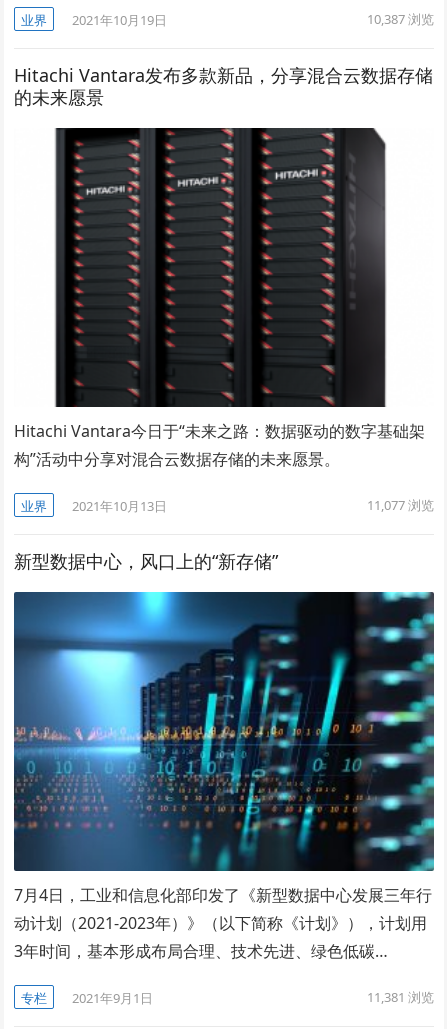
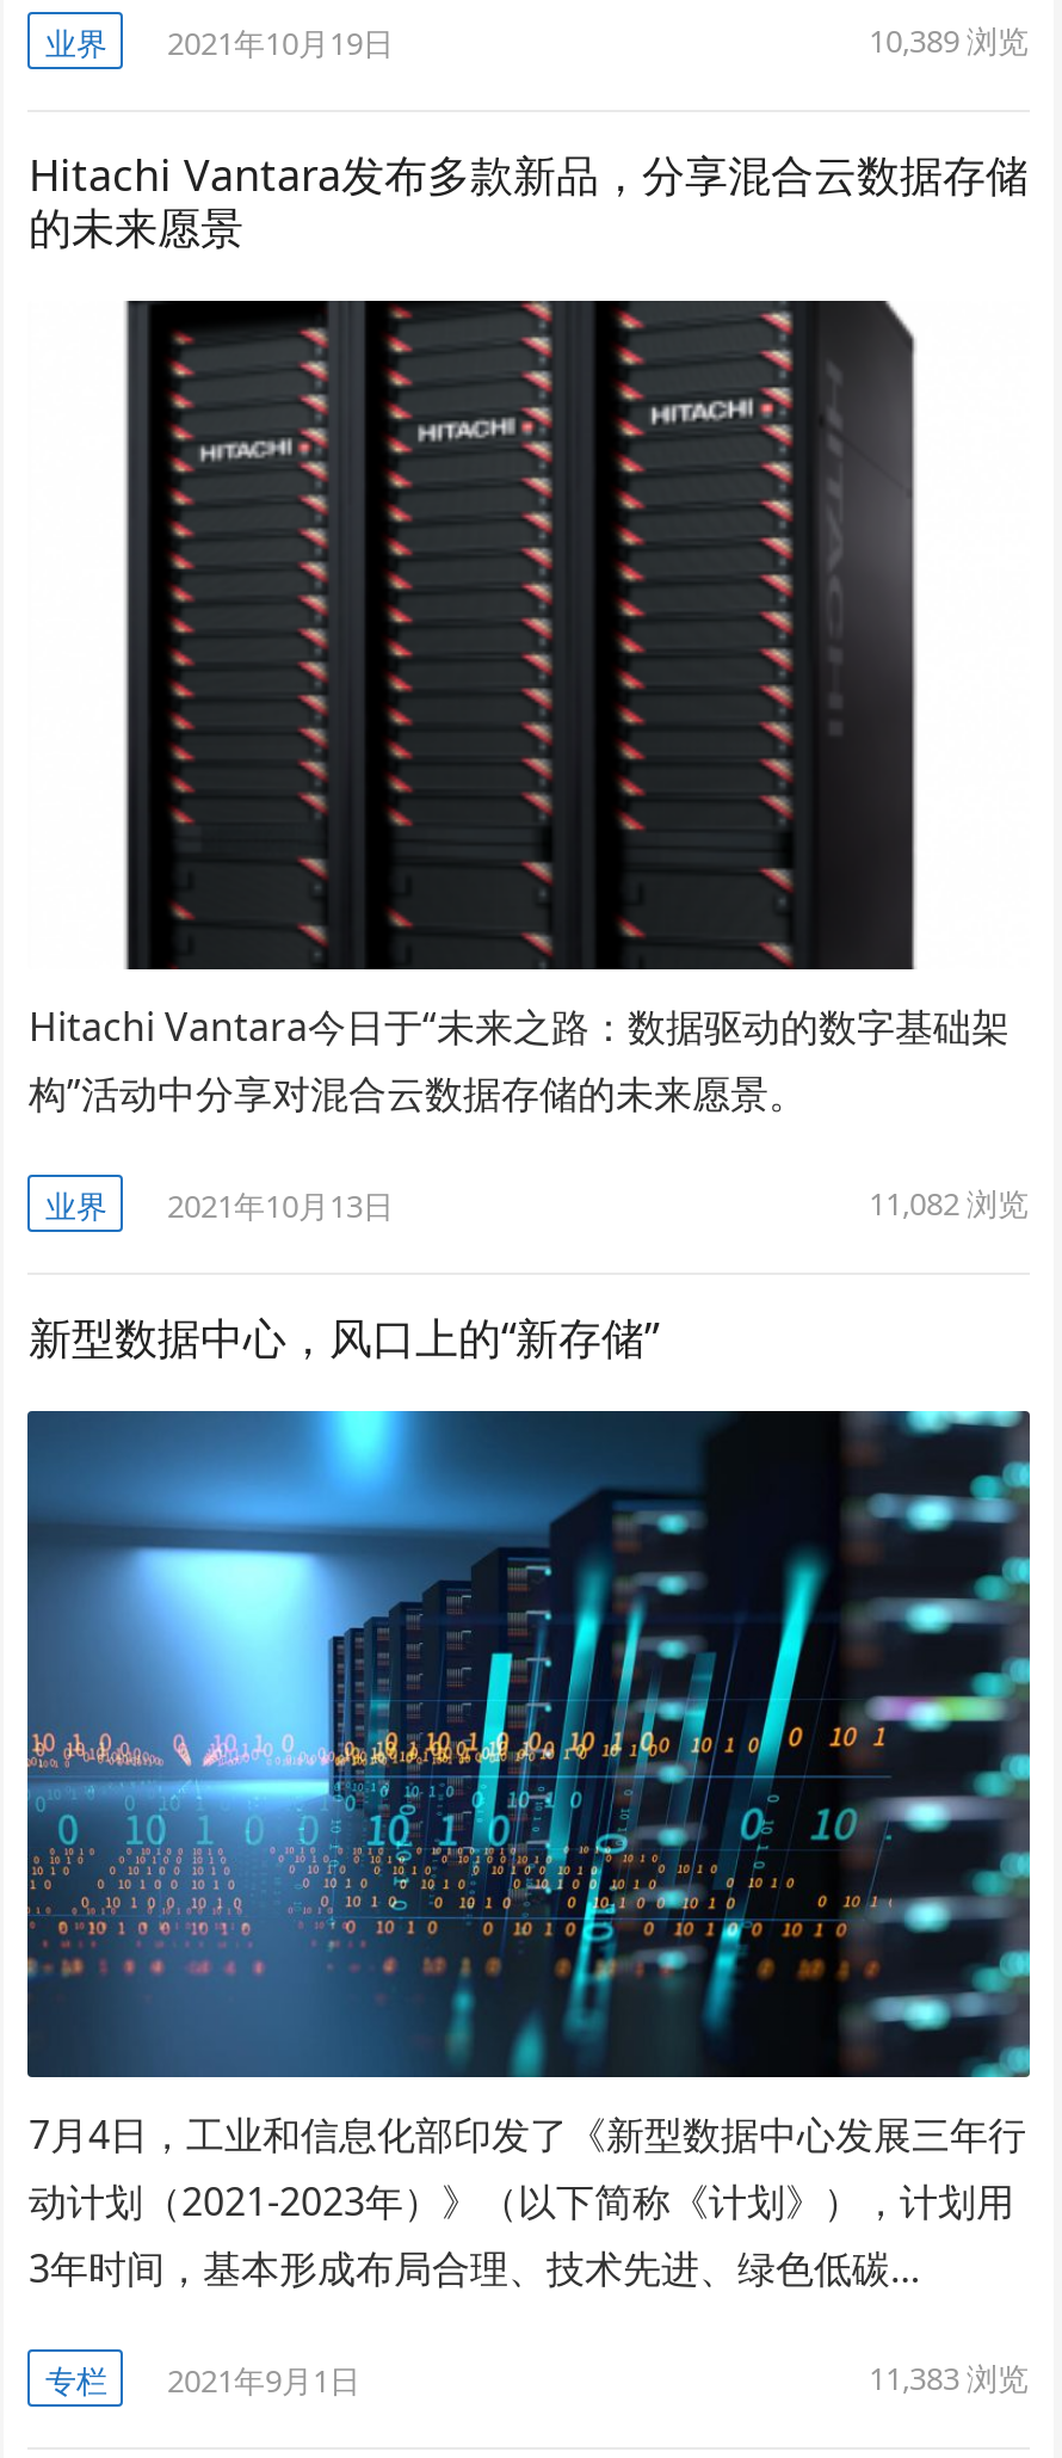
- 10,387浏览
+ 10,389浏览

- 11,077浏览
+ 11,082浏览

- 11,381浏览
+ 11,383浏览
